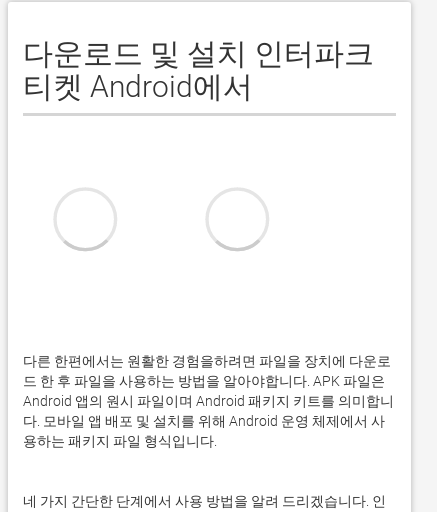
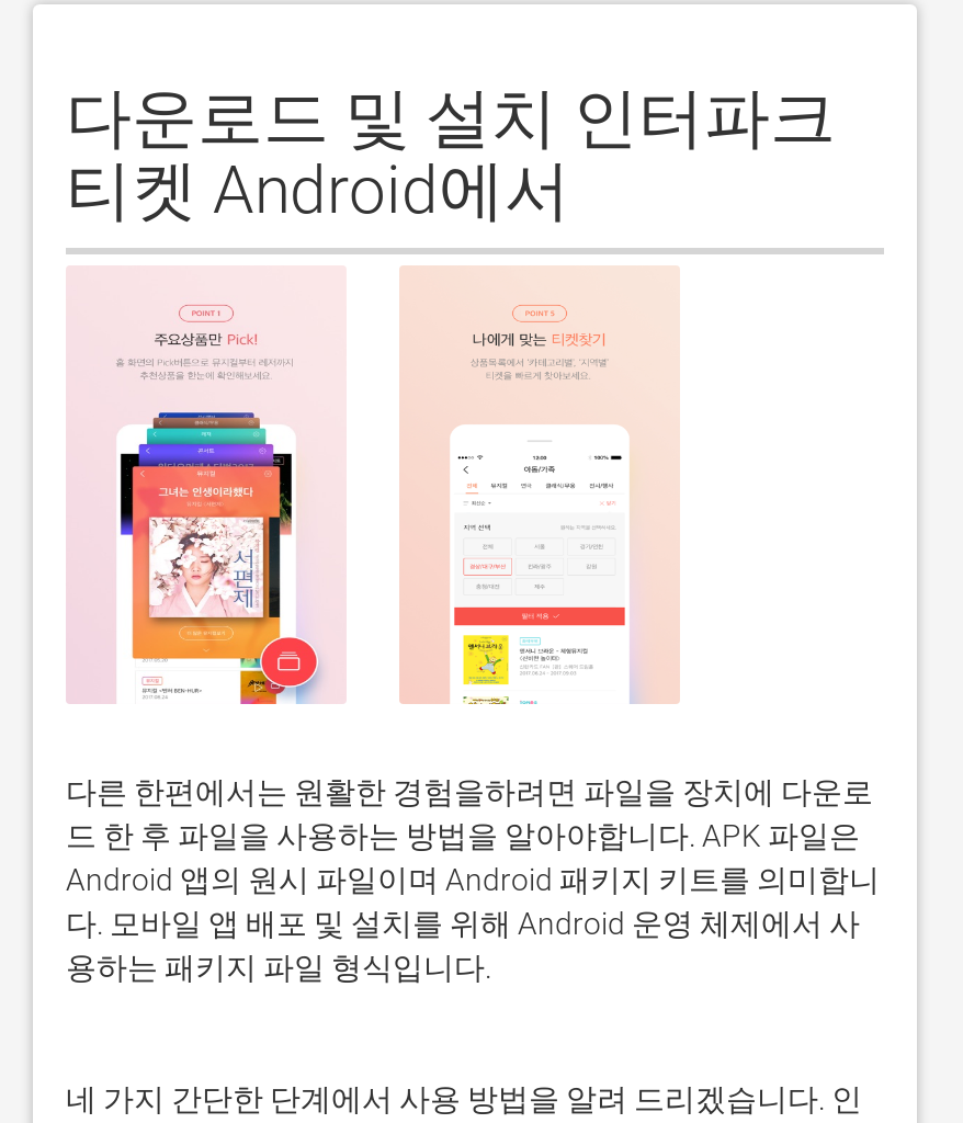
+ [image]

+ [image]
